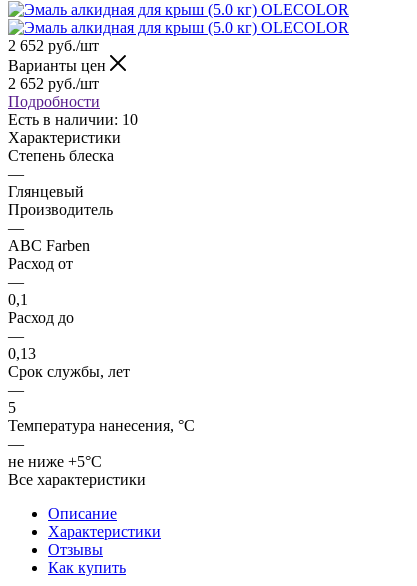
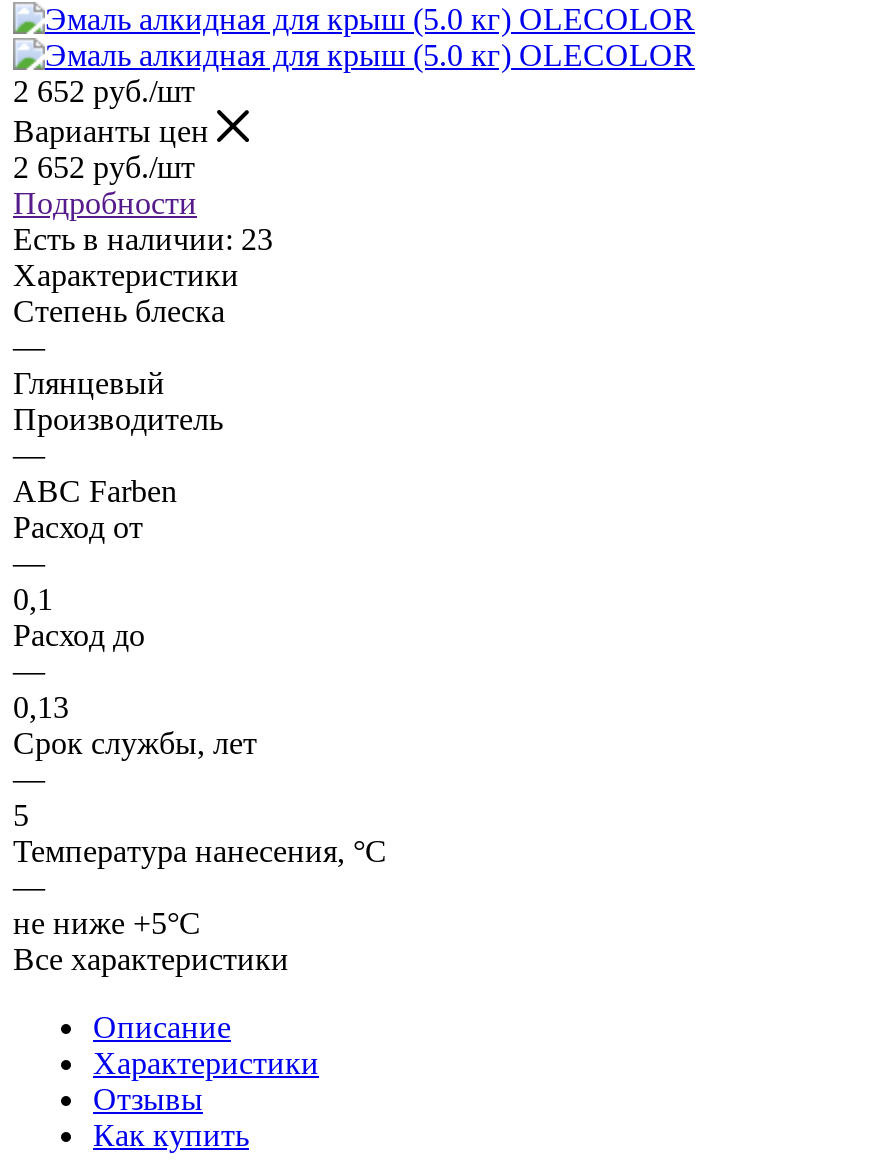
- Есть в наличии: 10
+ Есть в наличии: 23
